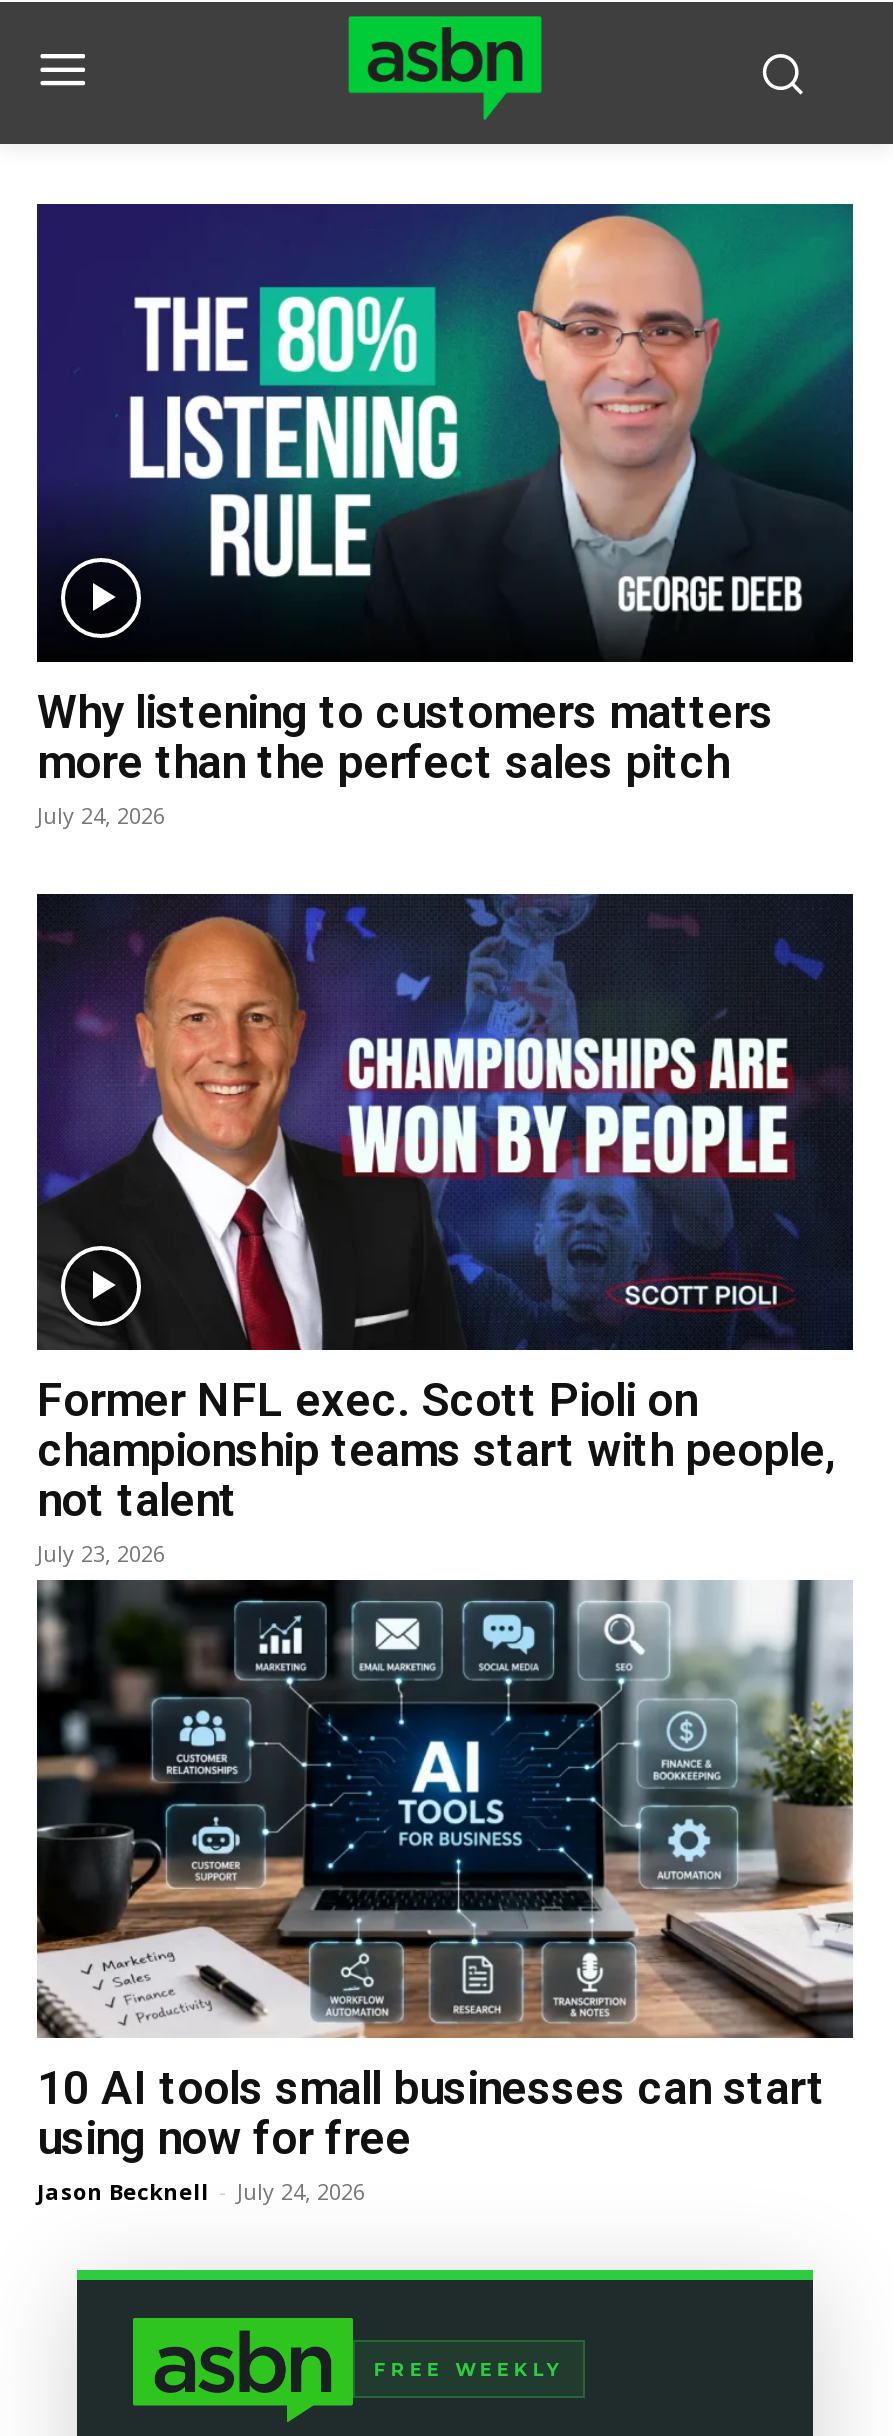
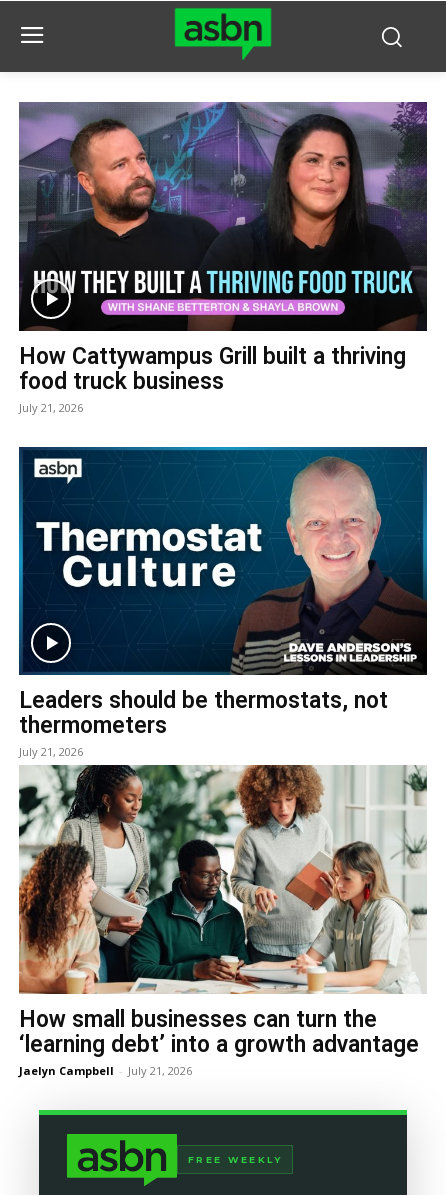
- [image]
- Why listening to customers matters
- more than the perfect sales pitch
- July 24, 2026
+ [image]
+ How Cattywampus Grill built a thriving
+ food truck business
+ July 21, 2026

- [image]
- Former NFL exec. Scott Pioli on
- championship teams start with people,
- not talent
- July 23, 2026
+ [image]
+ Leaders should be thermostats, not
+ thermometers
+ July 21, 2026

- [image]
- 10 AI tools small businesses can start
- using now for free
- Jason Becknell - July 24, 2026
+ [image]
+ How small businesses can turn the
+ ‘learning debt’ into a growth advantage
+ Jaelyn Campbell - July 21, 2026
